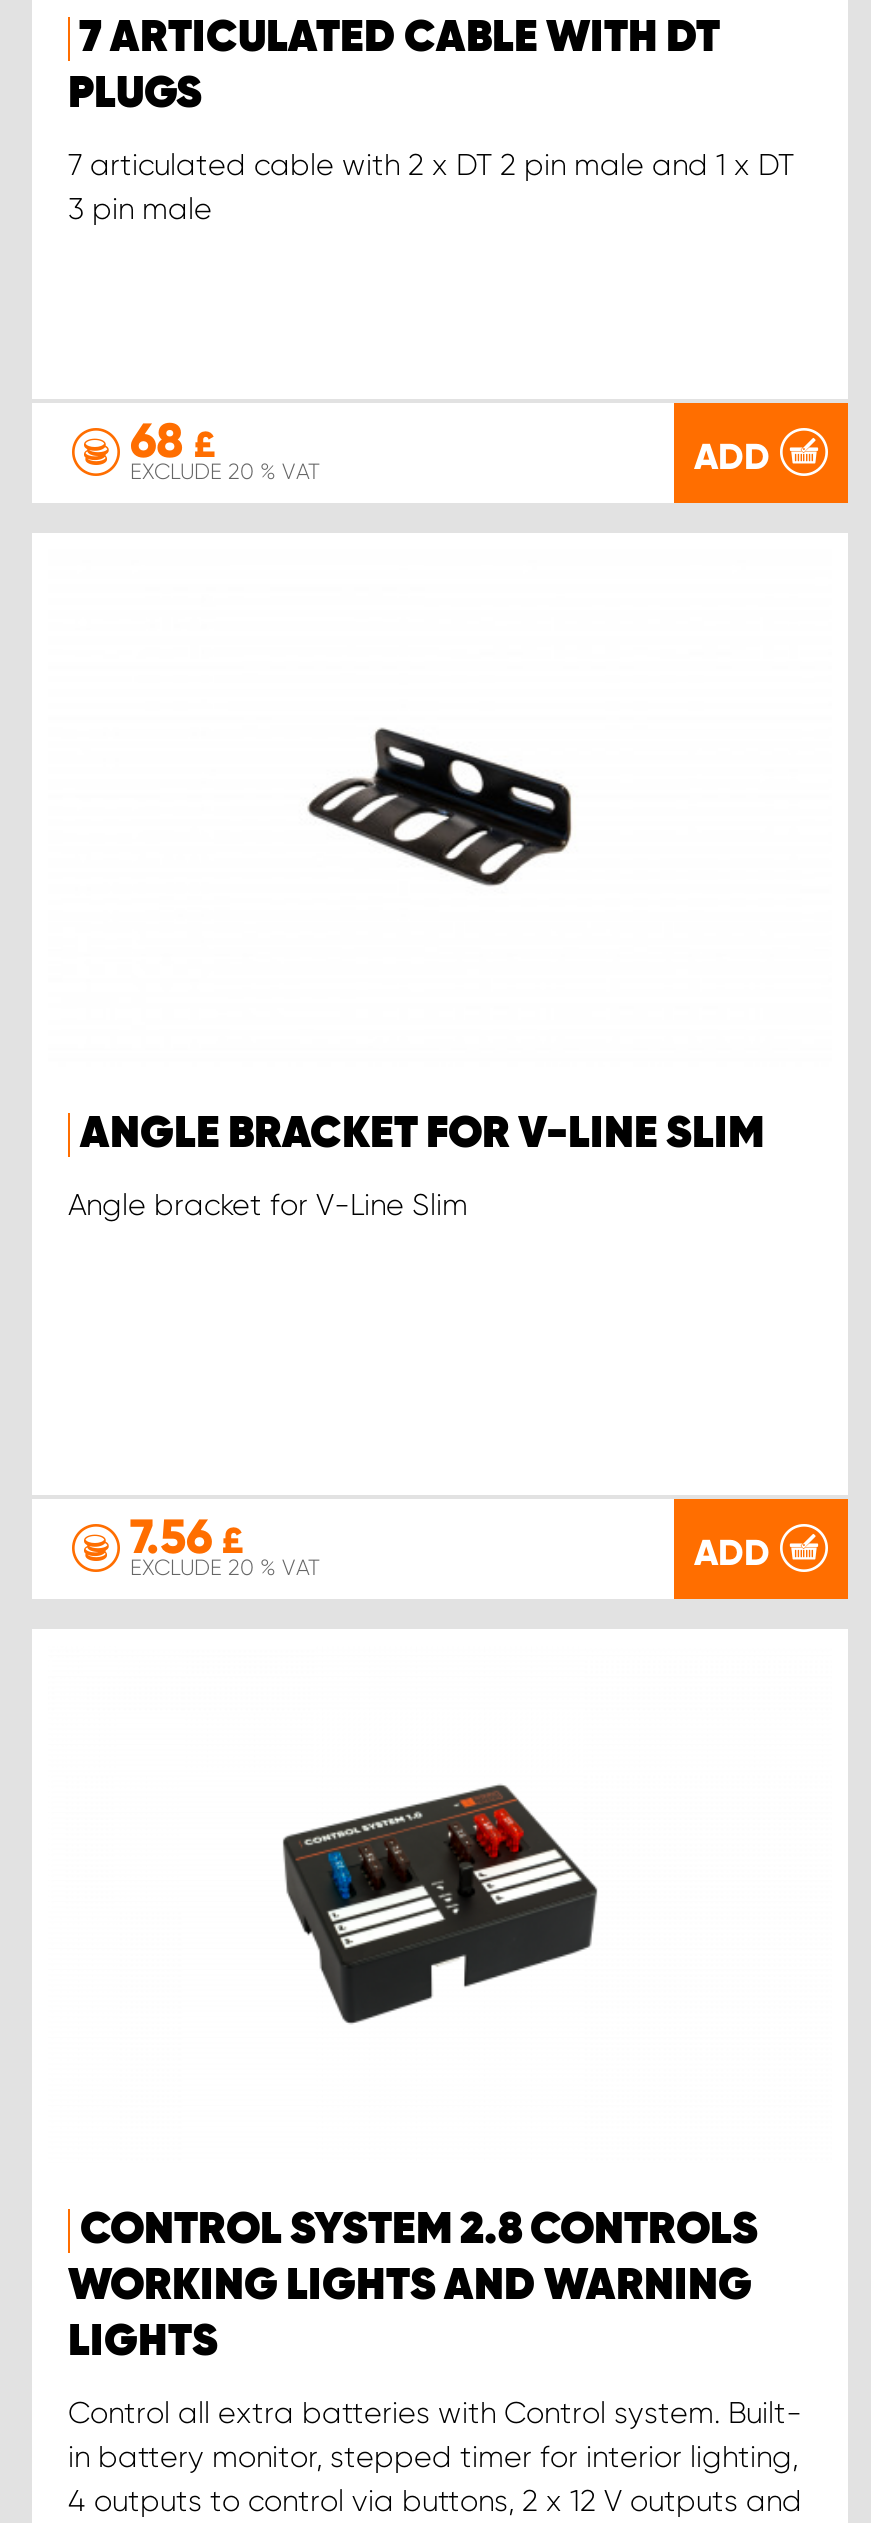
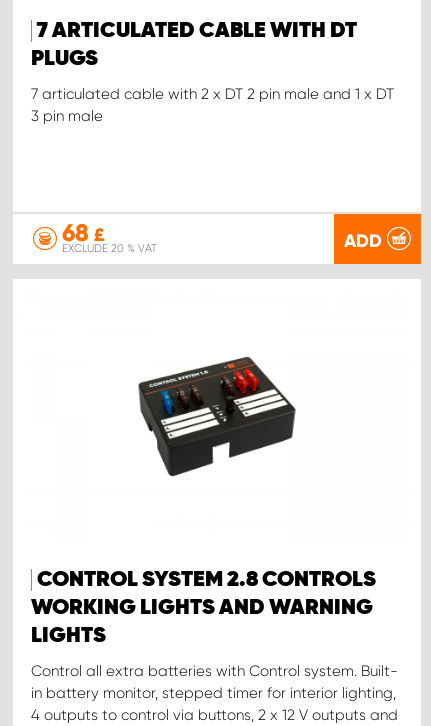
- [image]

- ANGLE BRACKET FOR V-LINE SLIM
- Angle bracket for V-Line Slim

- 7.56 £
- EXCLUDE 20 % VAT
- ADD
